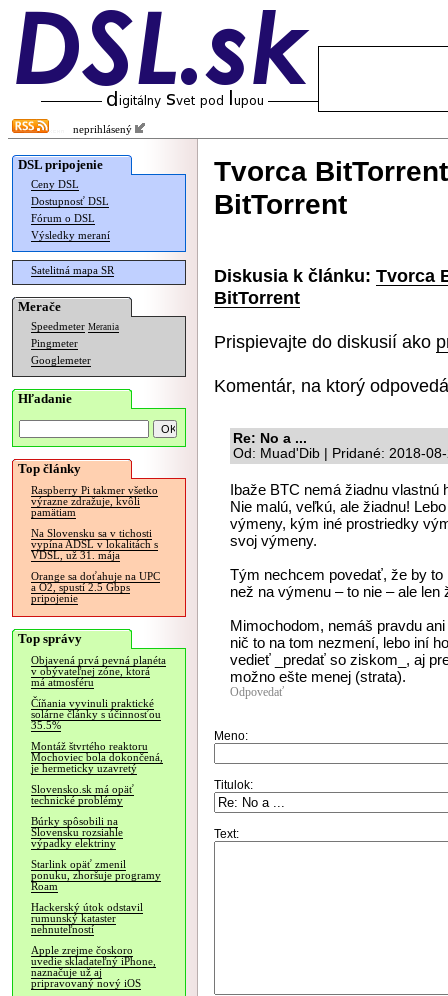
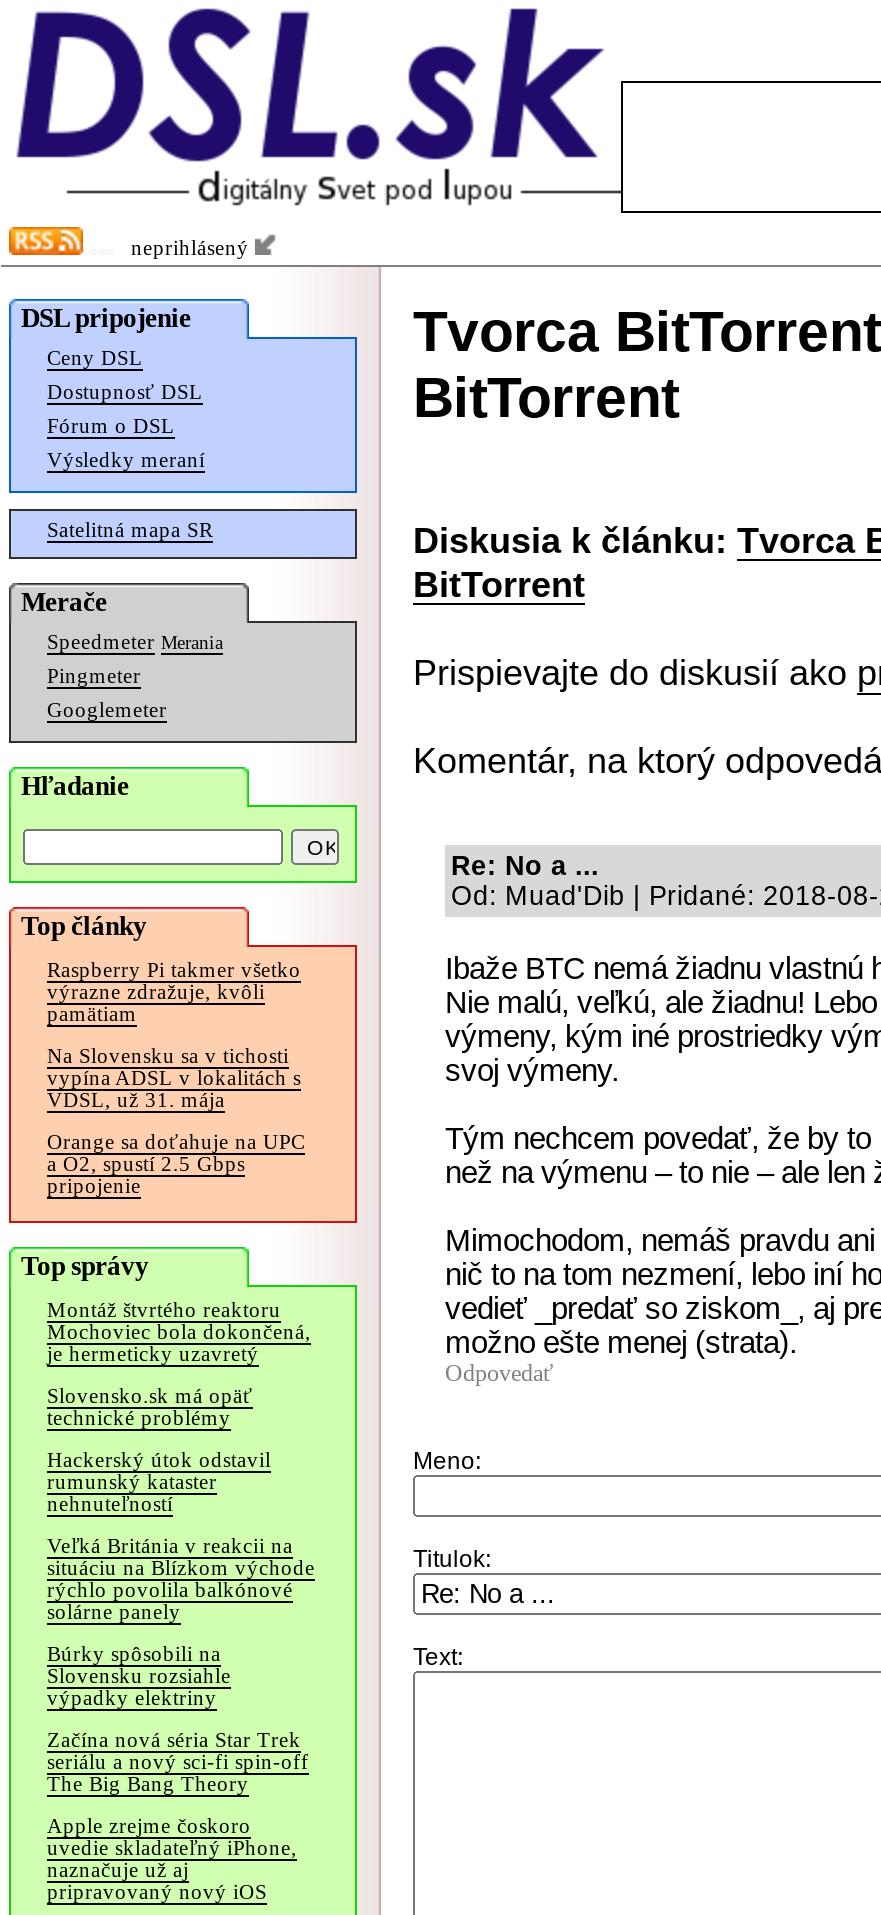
- Objavená prvá pevná planéta
- v obývateľnej zóne, ktorá
- má atmosféru
- Číňania vyvinuli praktické
- solárne články s účinnosťou
- 35.5%

+ Veľká Británia v reakcii na
+ situáciu na Blízkom východe
+ rýchlo povolila balkónové
+ solárne panely

moved up: Montáž štvrtého reaktoru | Mochoviec bola dokončená, | je hermeticky uzavretý | Slovensko.sk má opäť | technické problémy

- Starlink opäť zmenil
- ponuku, zhoršuje programy
- Roam
+ Začína nová séria Star Trek
+ seriálu a nový sci-fi spin-off
+ The Big Bang Theory

moved up: Hackerský útok odstavil | rumunský kataster | nehnuteľností
